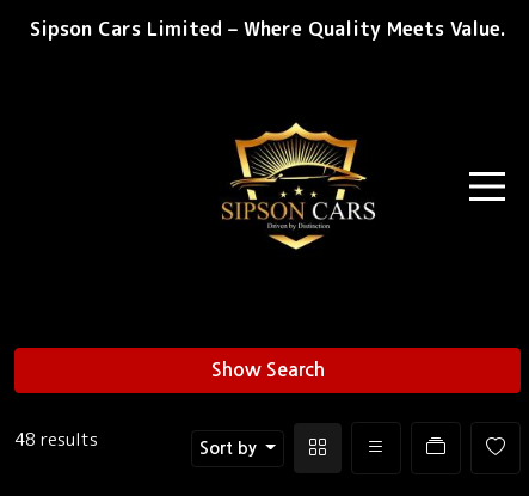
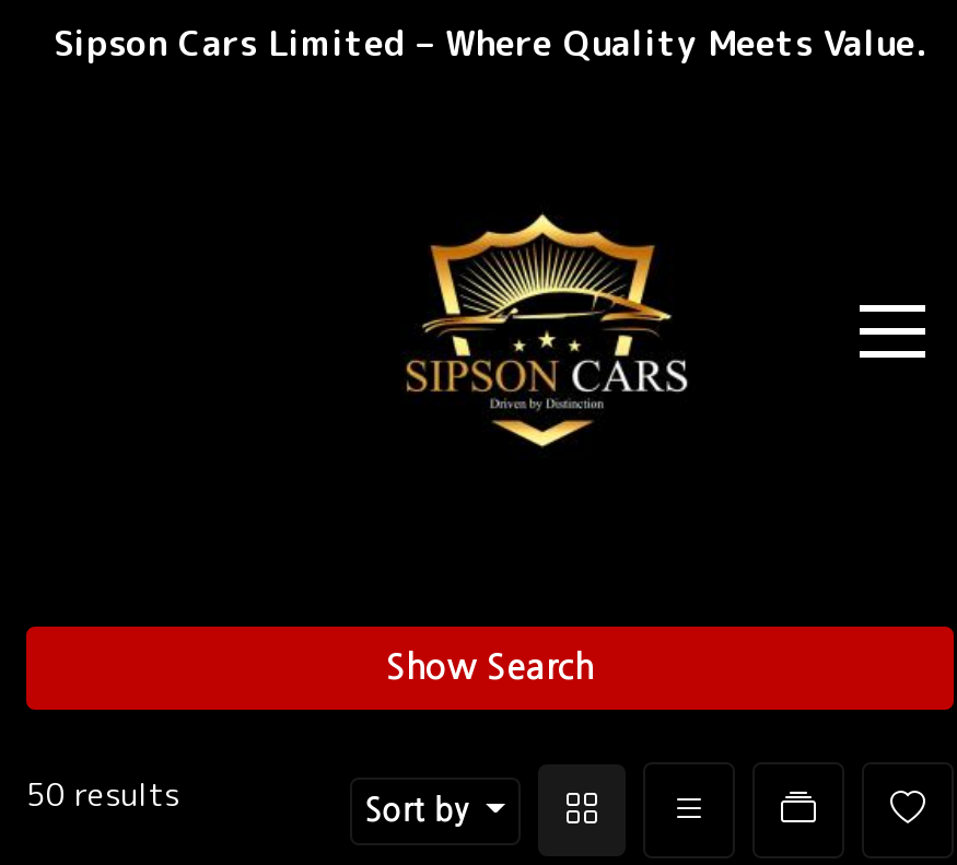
- 48 results
+ 50 results
